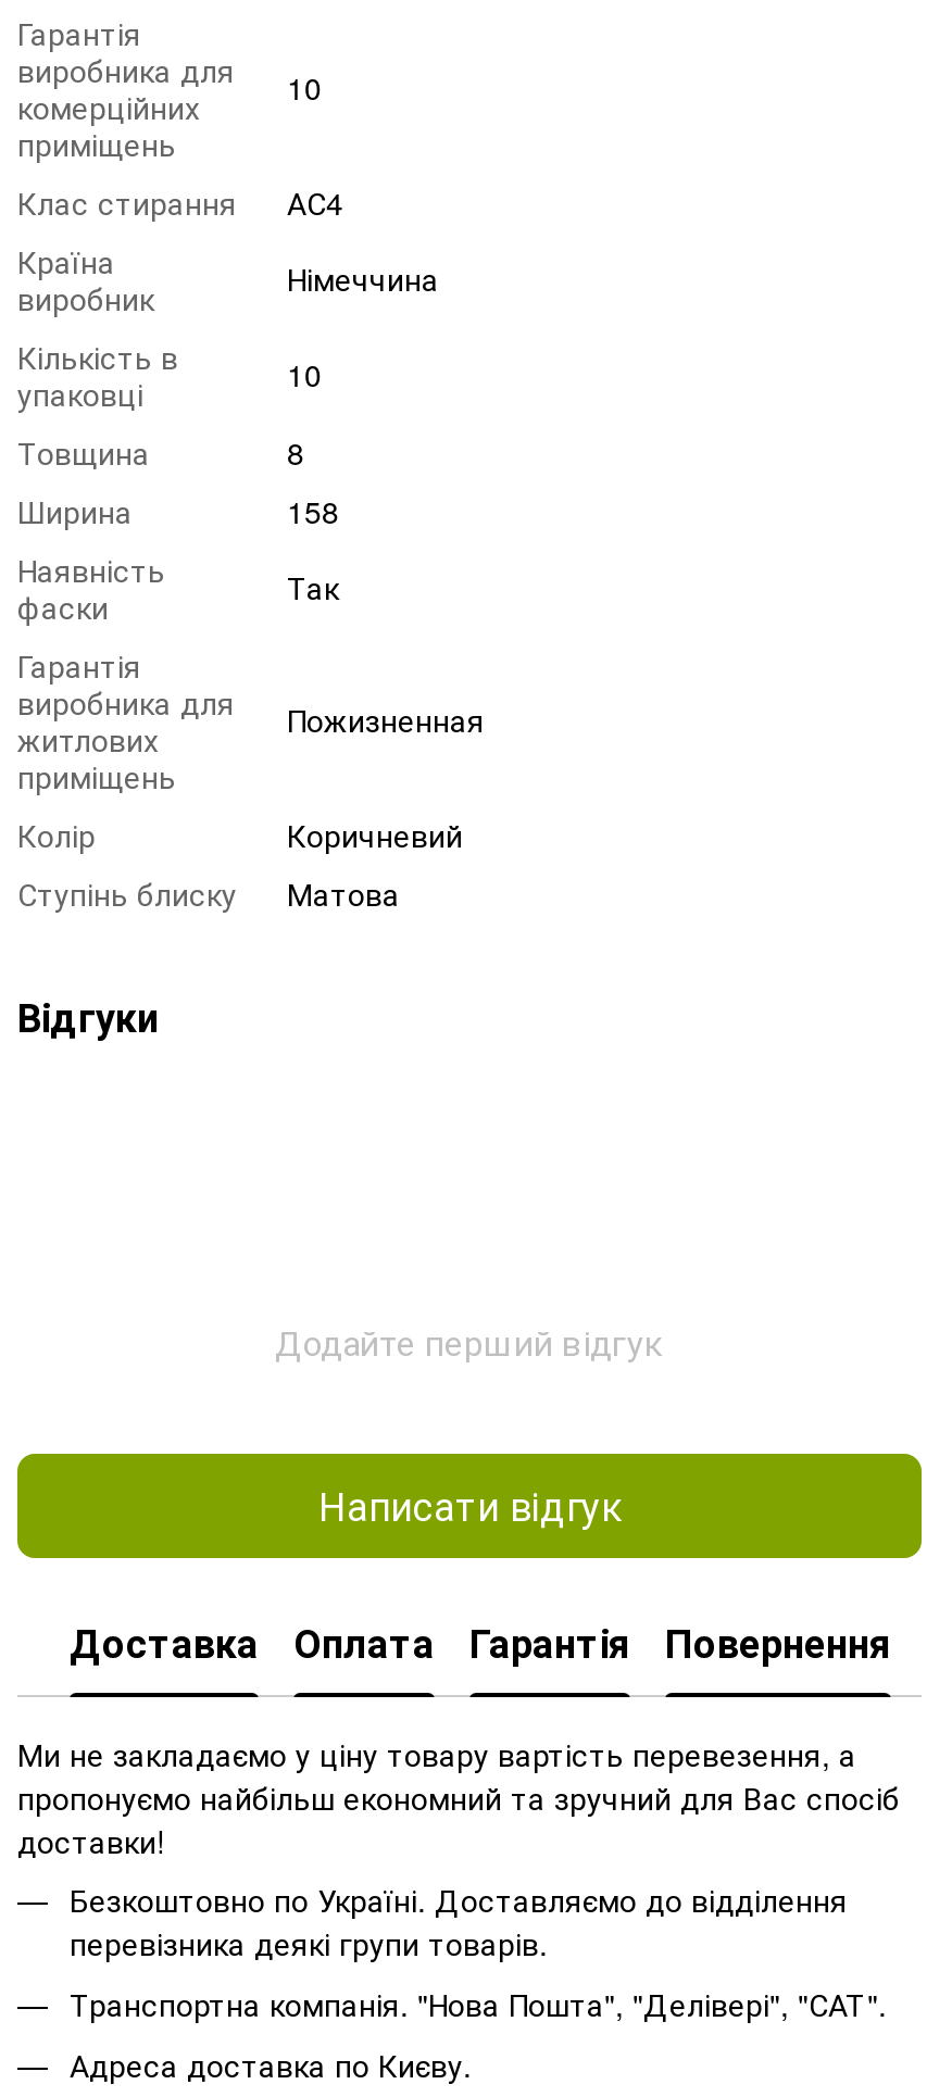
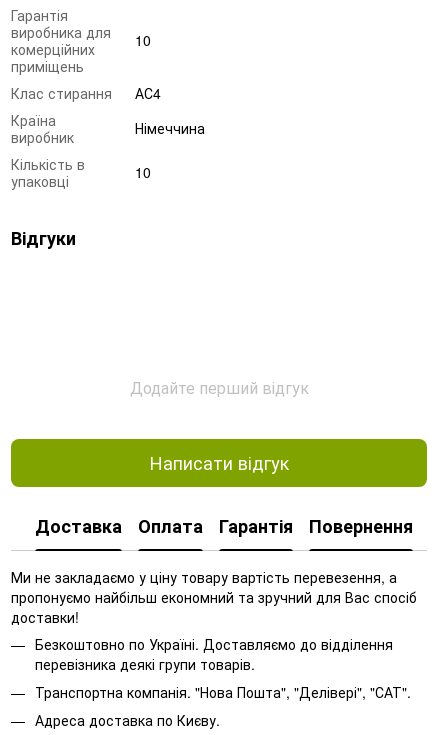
- Товщина
- 8
- Ширина
- 158
- Наявність
- фаски
- Так
- Гарантія
- виробника для
- житлових
- приміщень

- Пожизненная
- Колір
- Коричневий
- Ступінь блиску
- Матова
